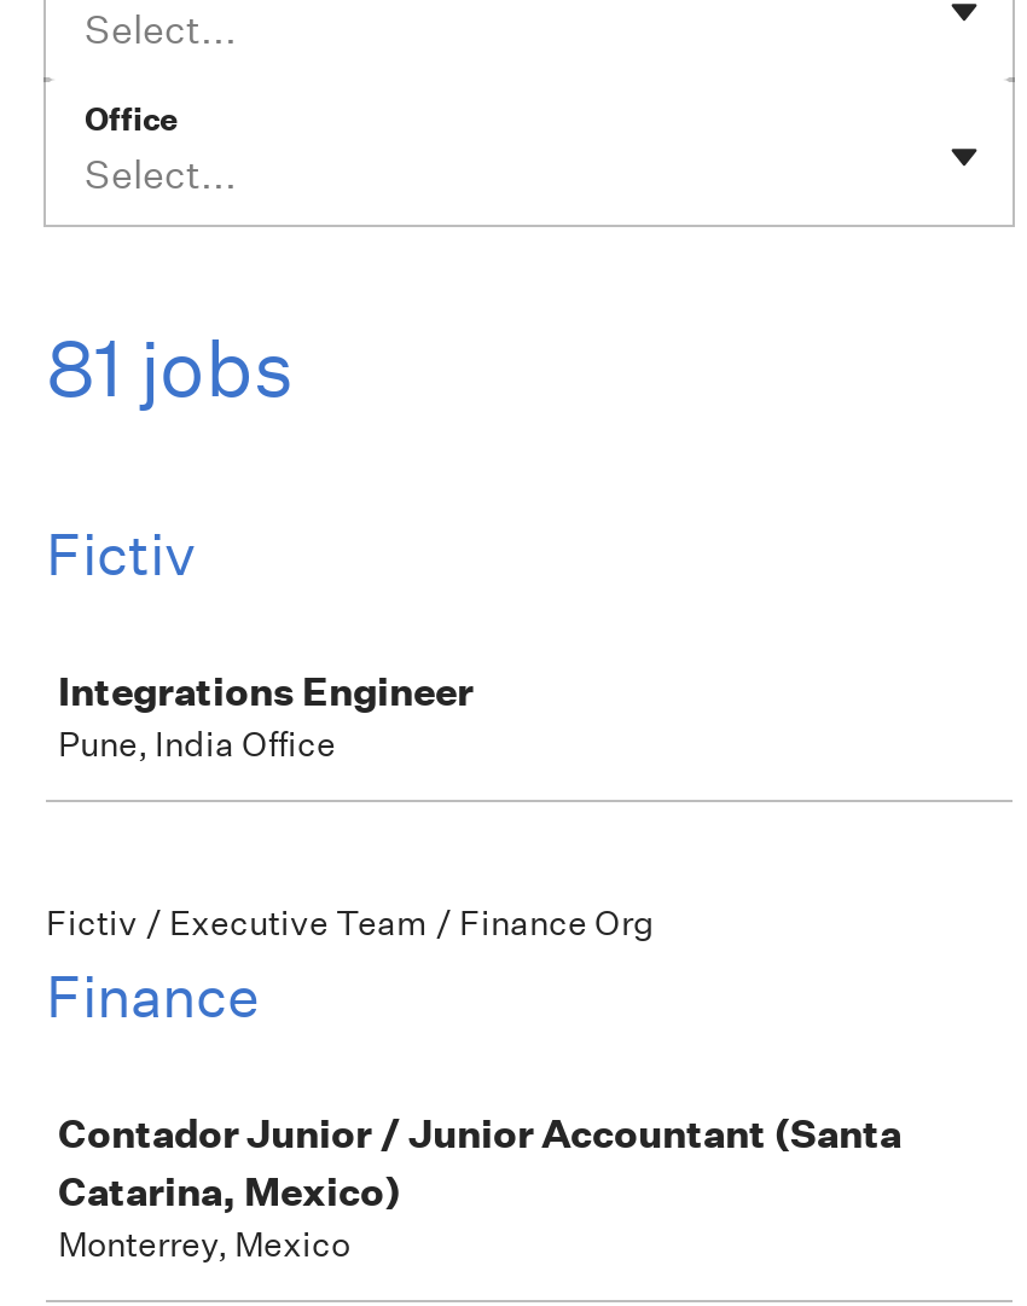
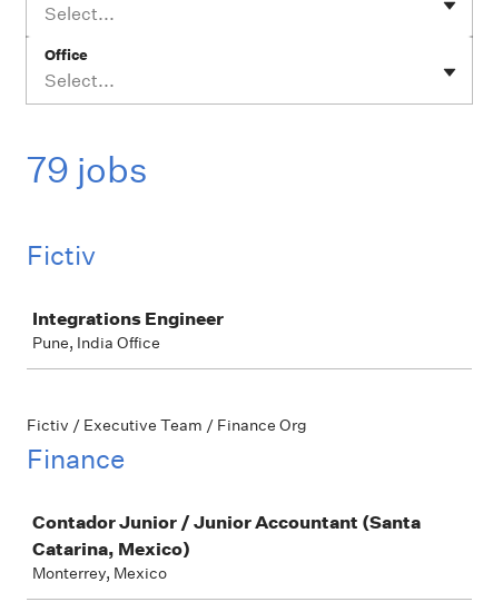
- 81 jobs
+ 79 jobs
